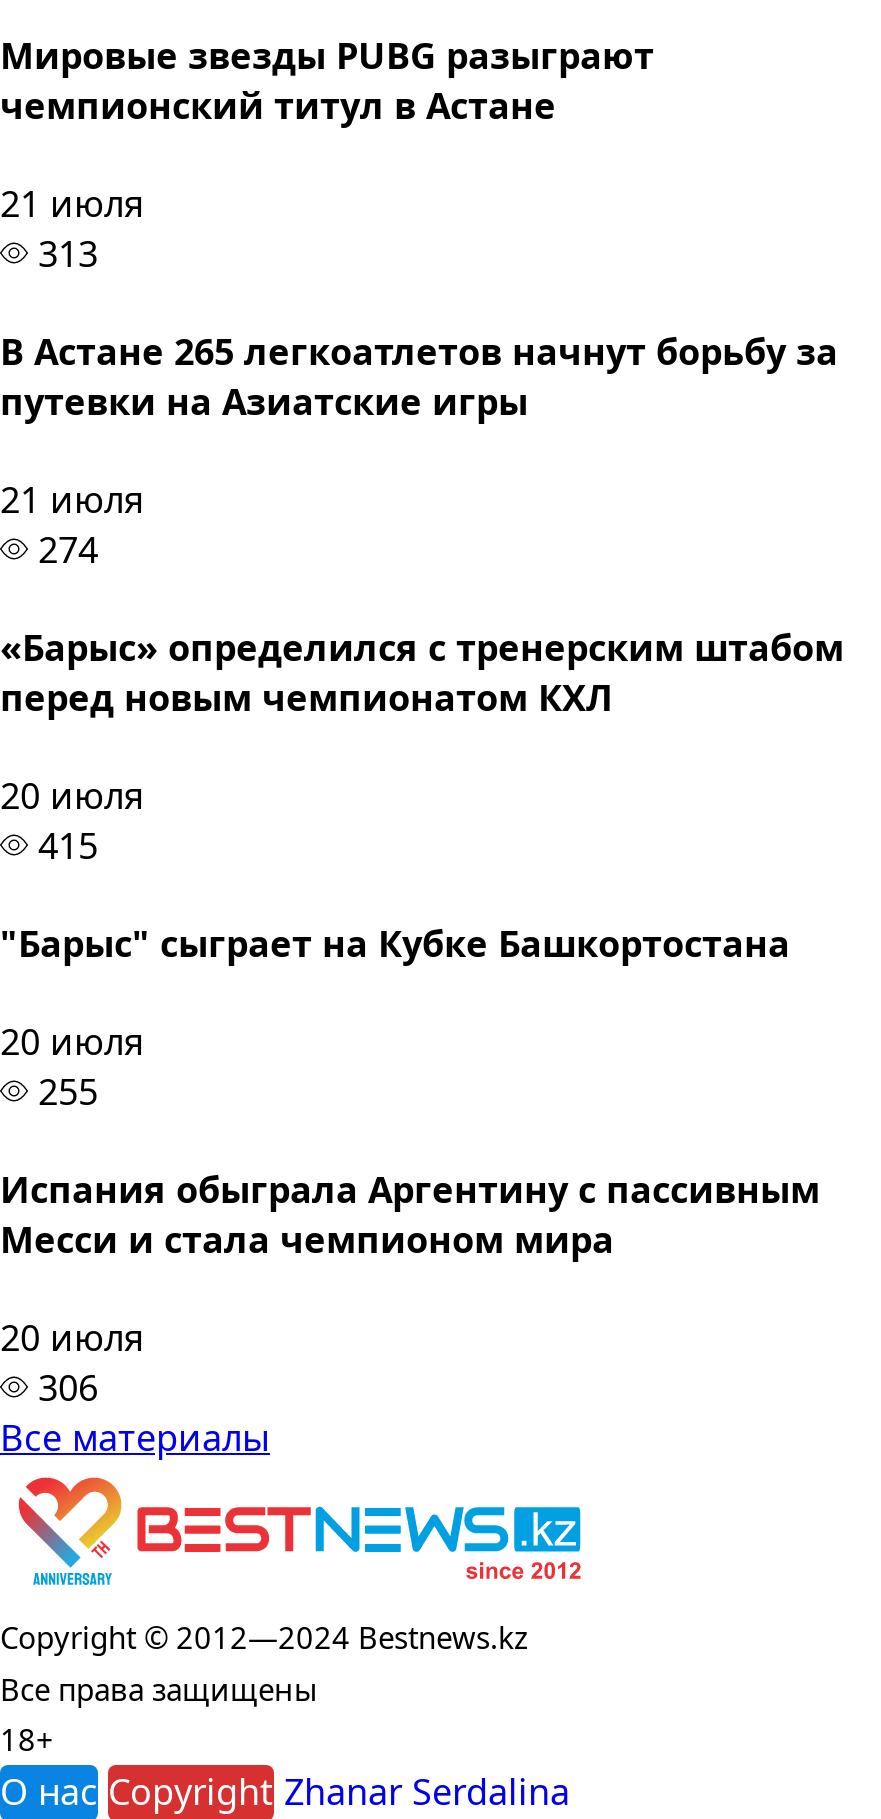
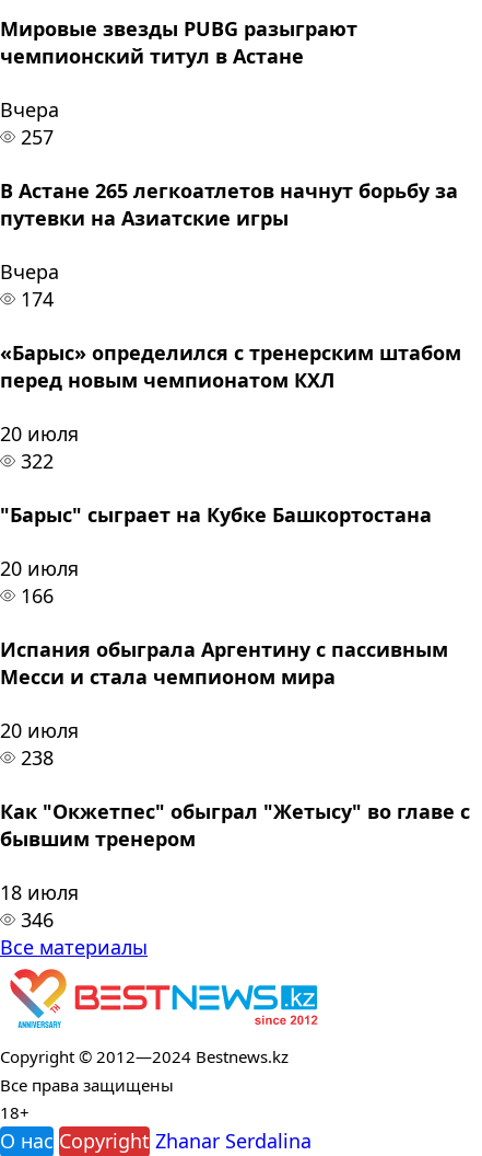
- 21 июля
- 313
+ Вчера
+ 257

- 21 июля
- 274
+ Вчера
+ 174

- 415
+ 322

- 255
+ 166

- 306
+ 238
+ Как "Окжетпес" обыграл "Жетысу" во главе с
+ бывшим тренером
+ 18 июля
+ 346
